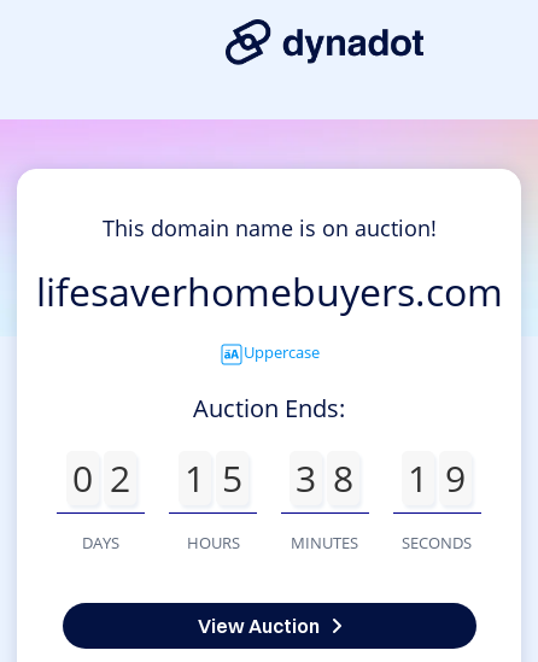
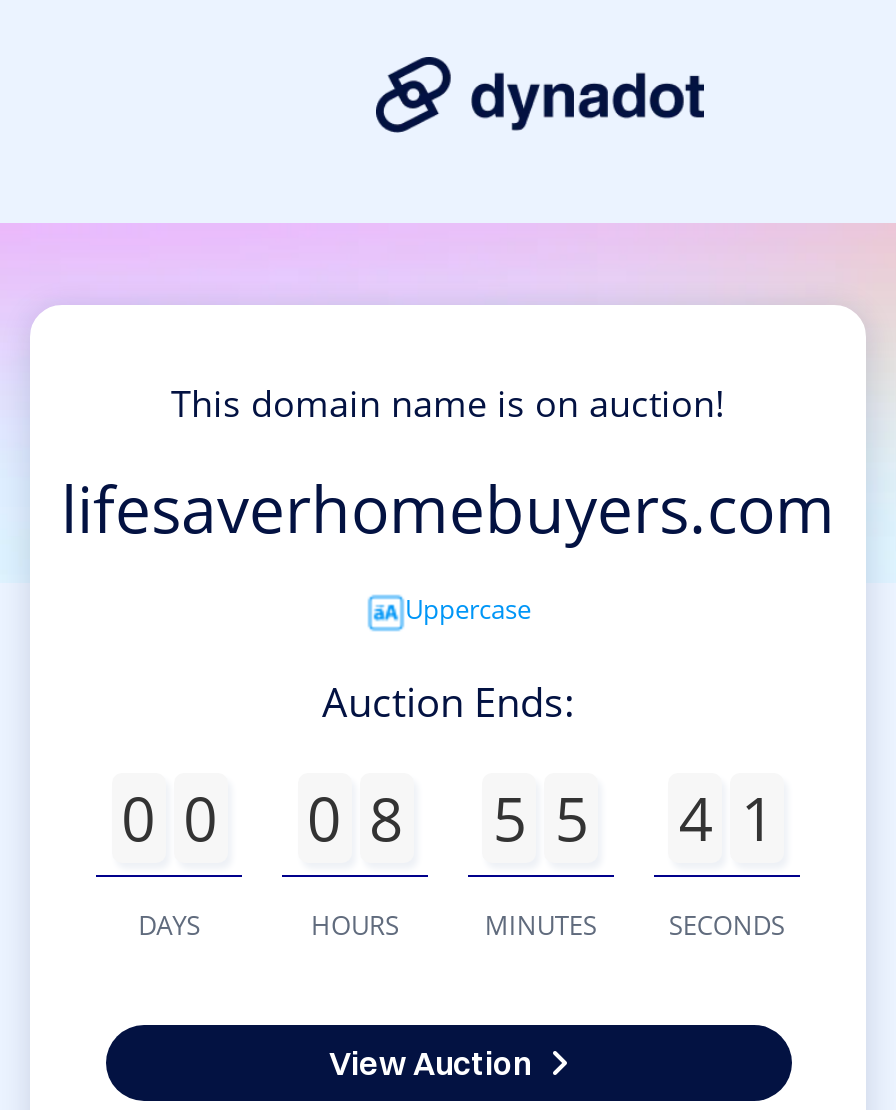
- 0 2
+ 0 0

- 1 5
+ 0 8

- 3 8
+ 5 5

- 1 9
+ 4 1
